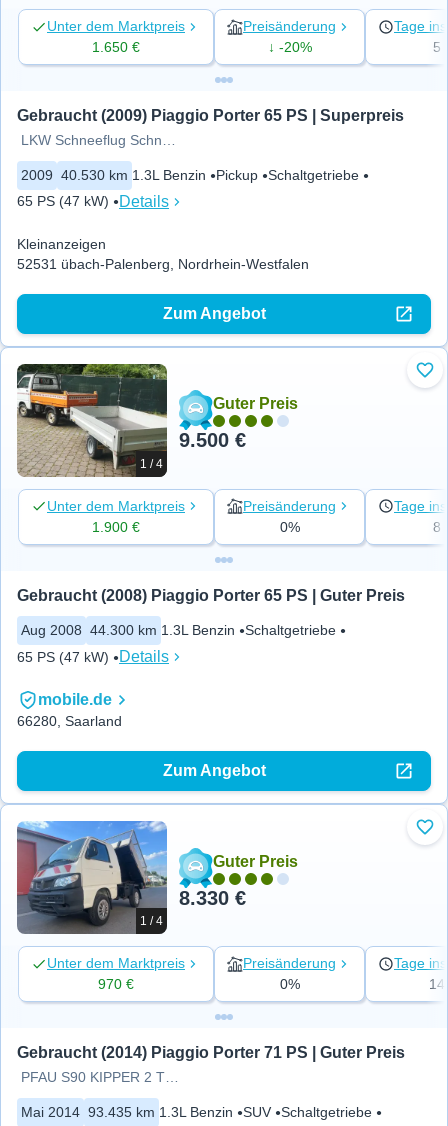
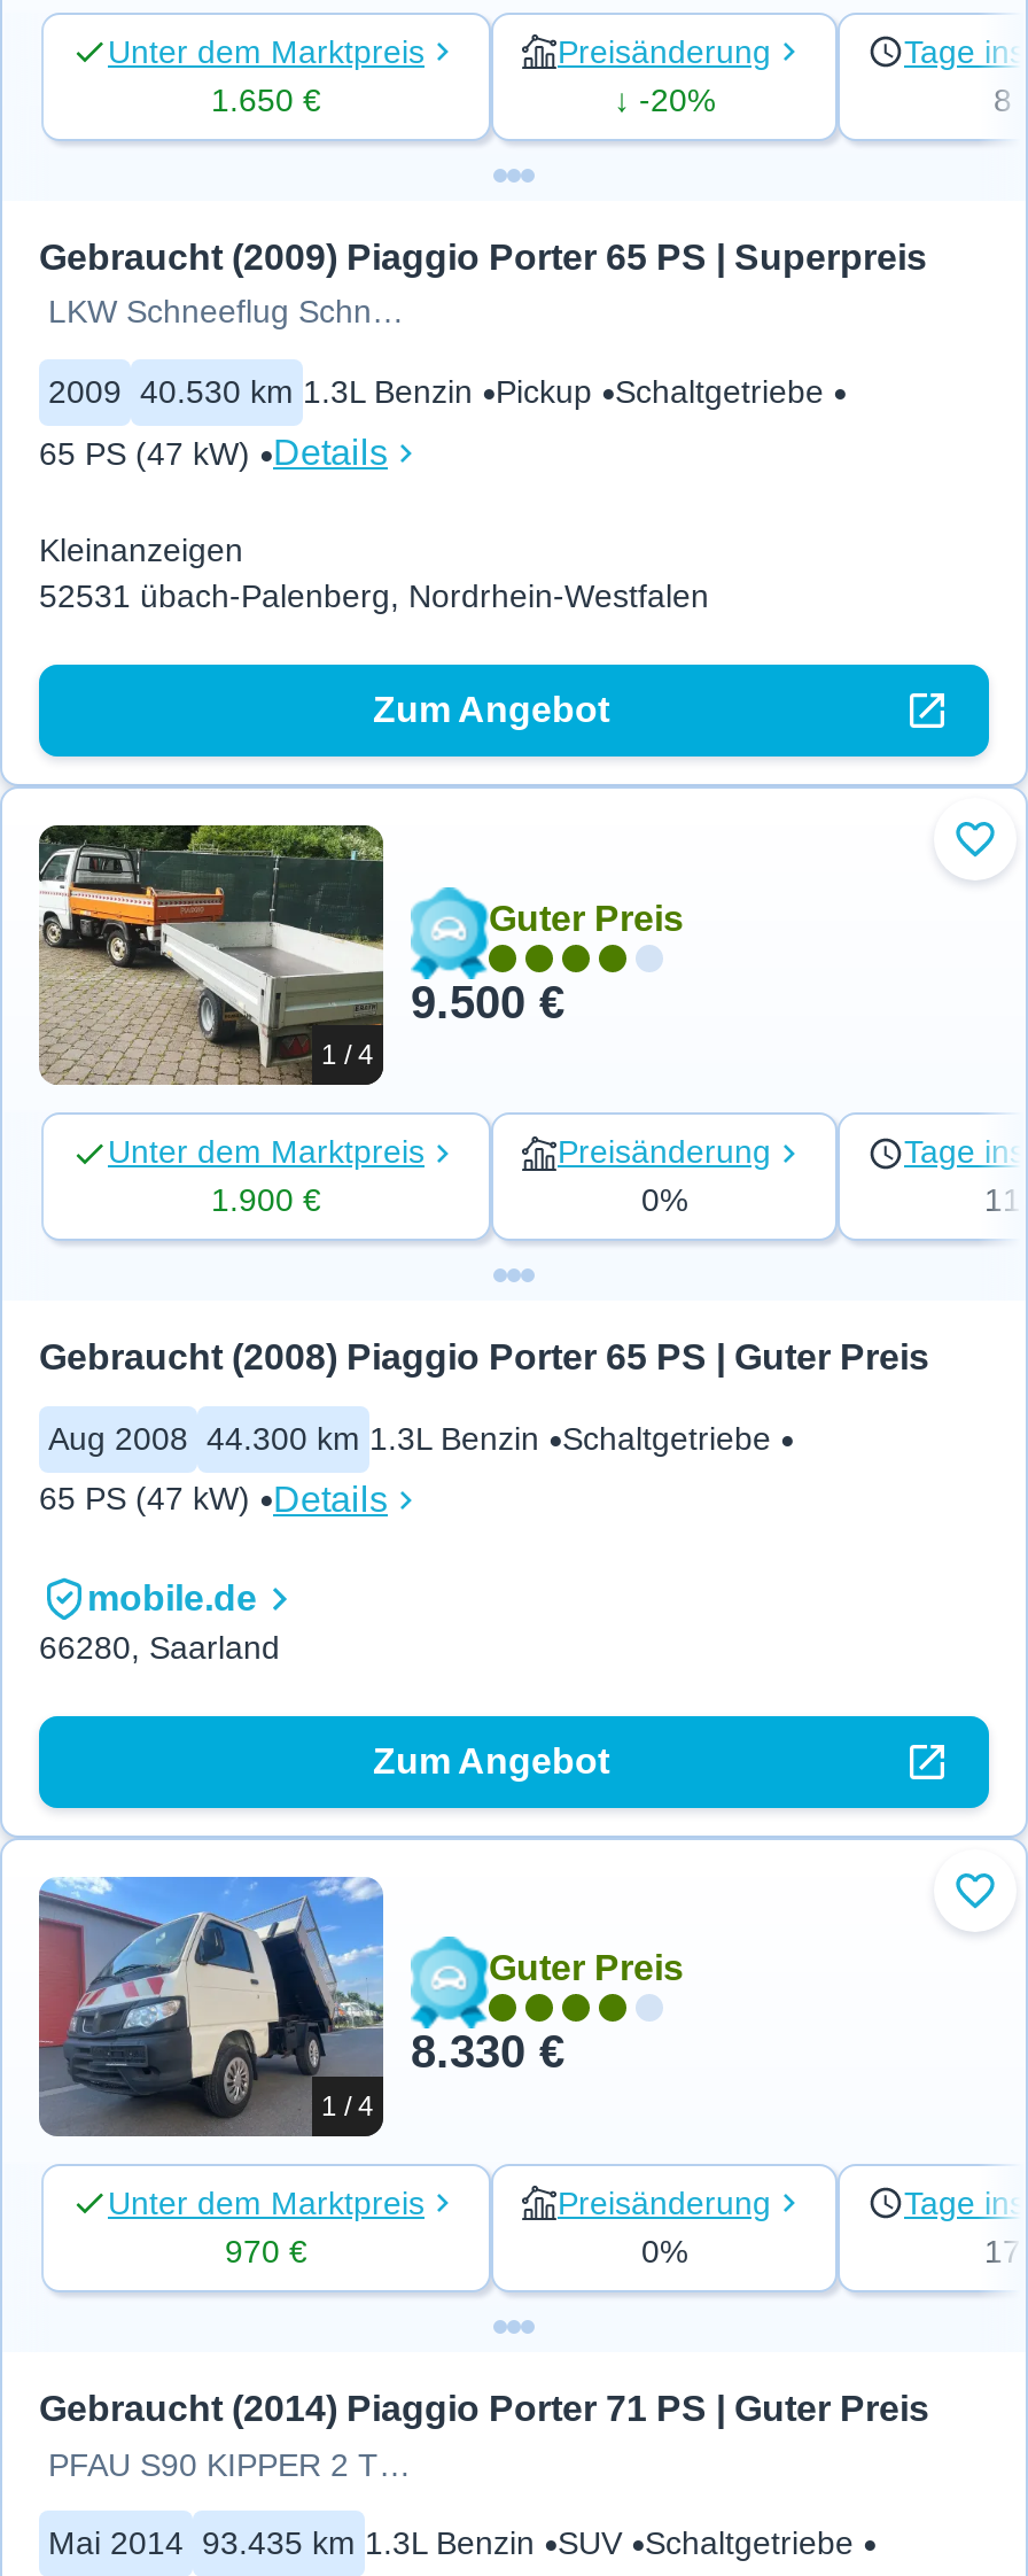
- 5
+ 8

- 8
+ 11

- 14
+ 17
